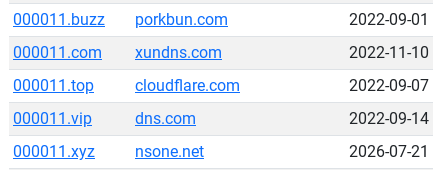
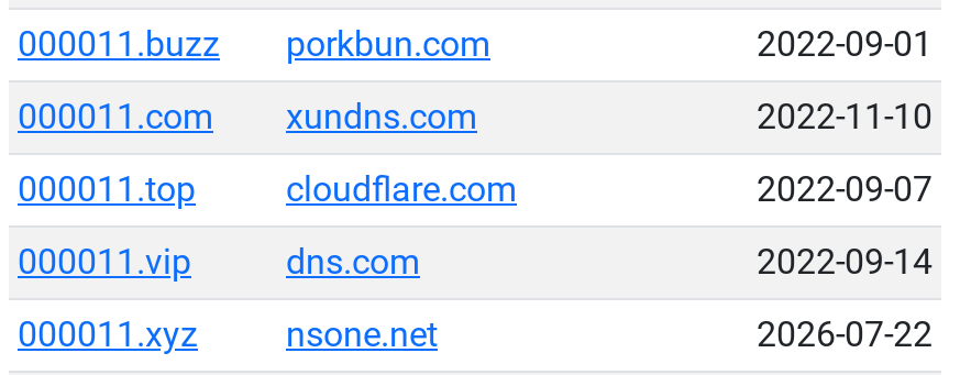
- 2026-07-21
+ 2026-07-22
